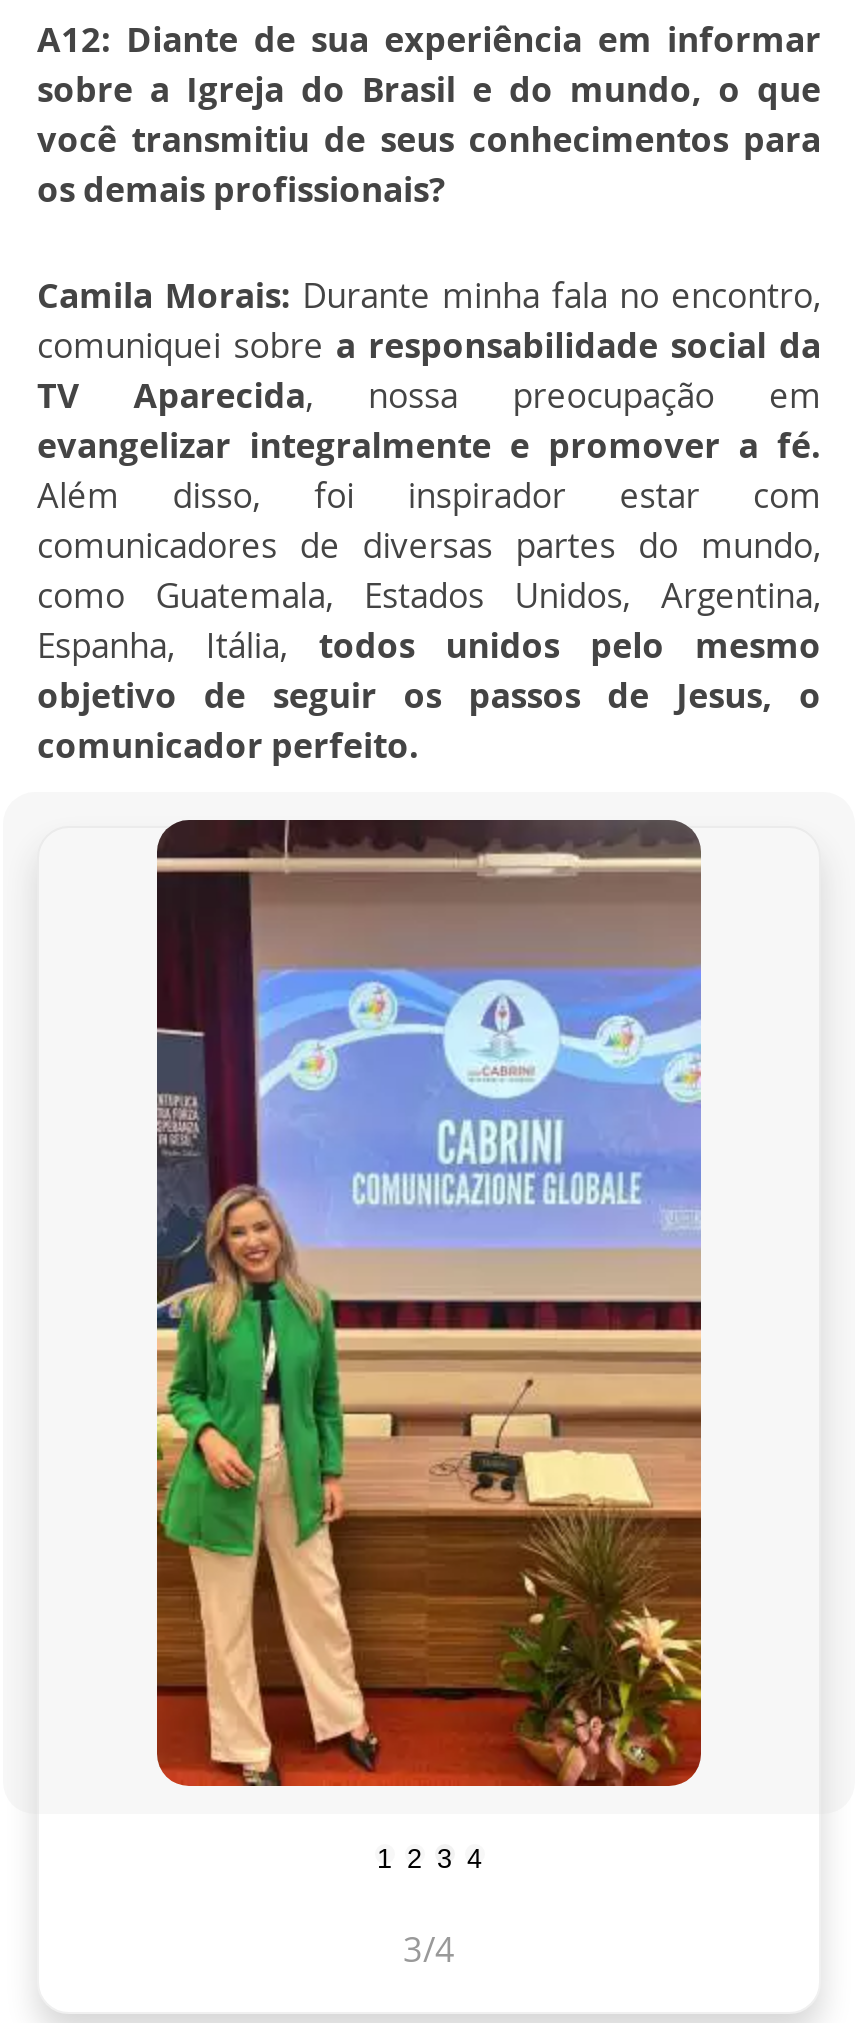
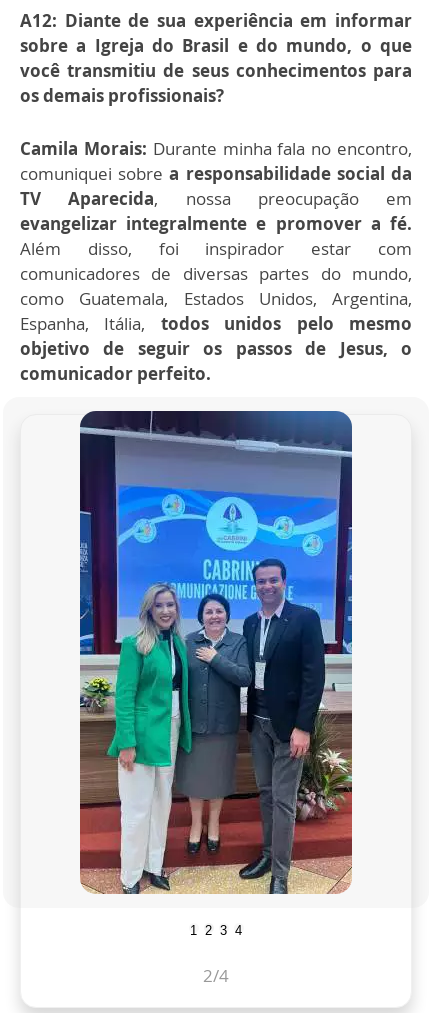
- [image]
+ [image]
